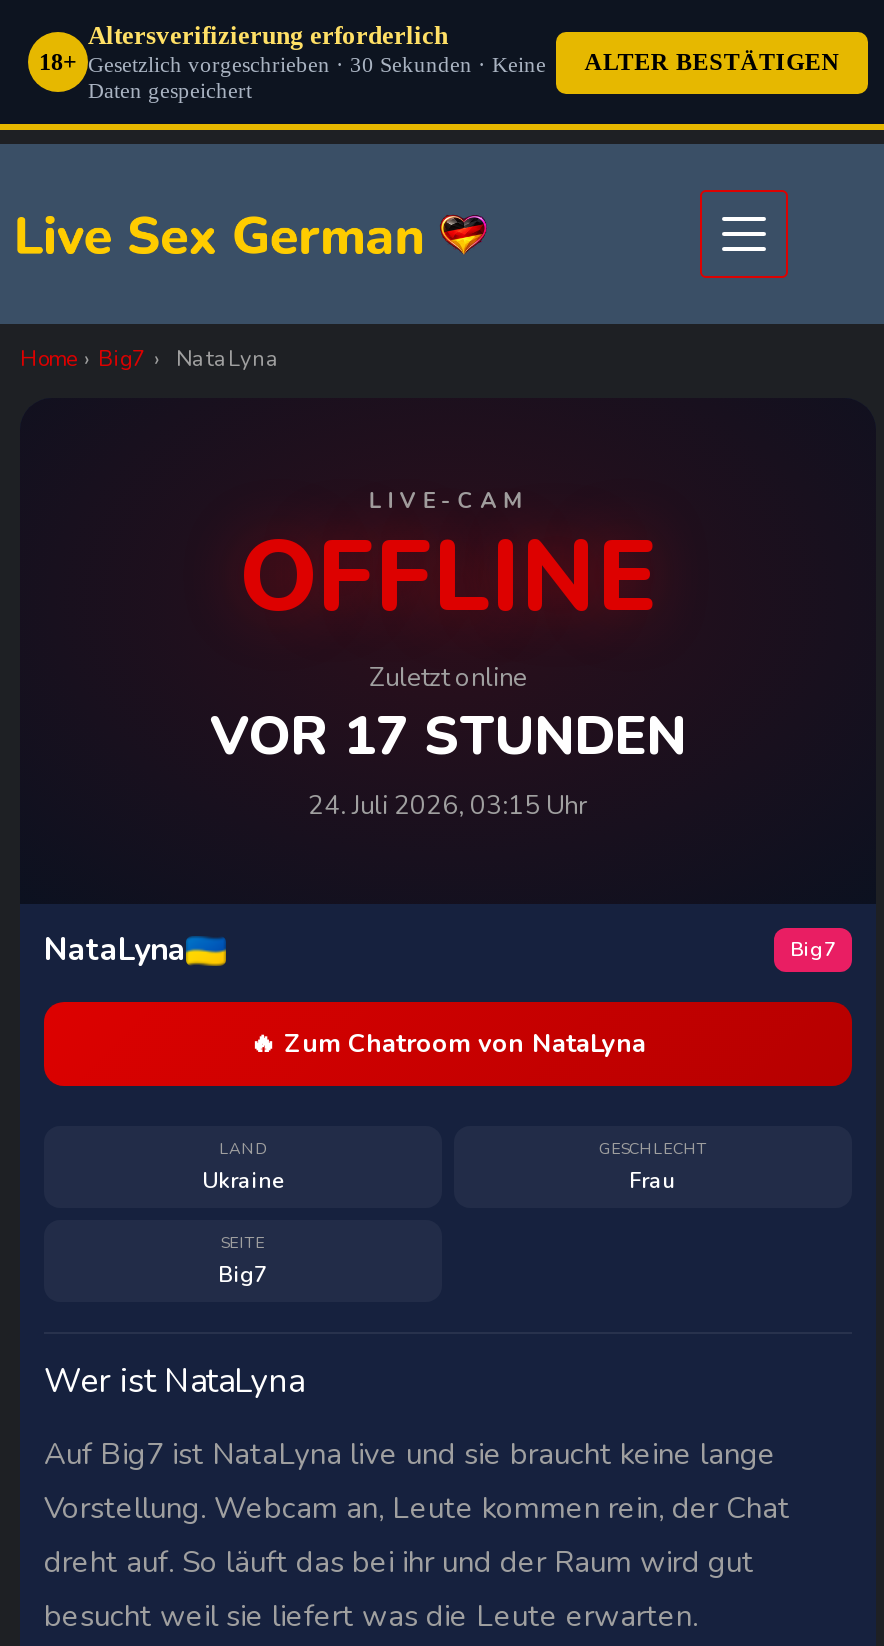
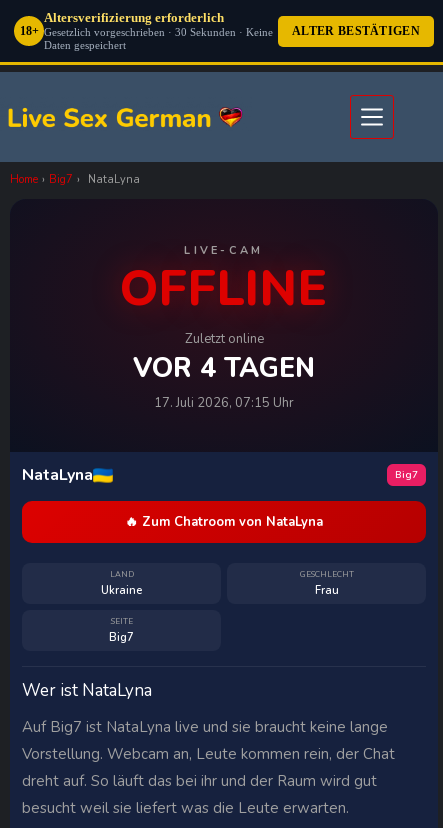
- VOR 17 STUNDEN
+ VOR 4 TAGEN

- 24. Juli 2026, 03:15 Uhr
+ 17. Juli 2026, 07:15 Uhr
